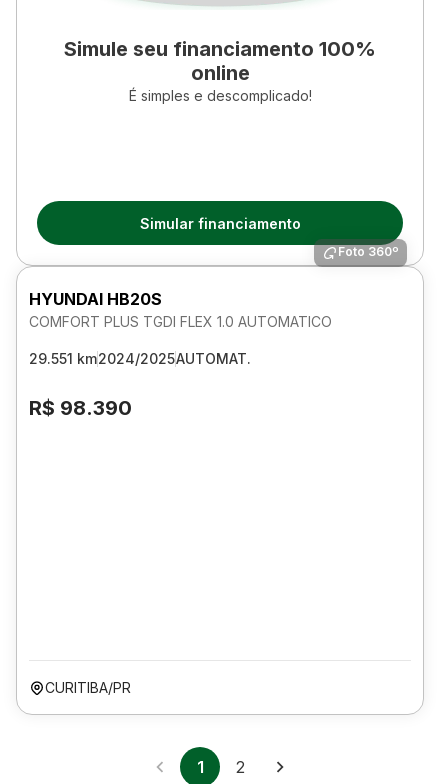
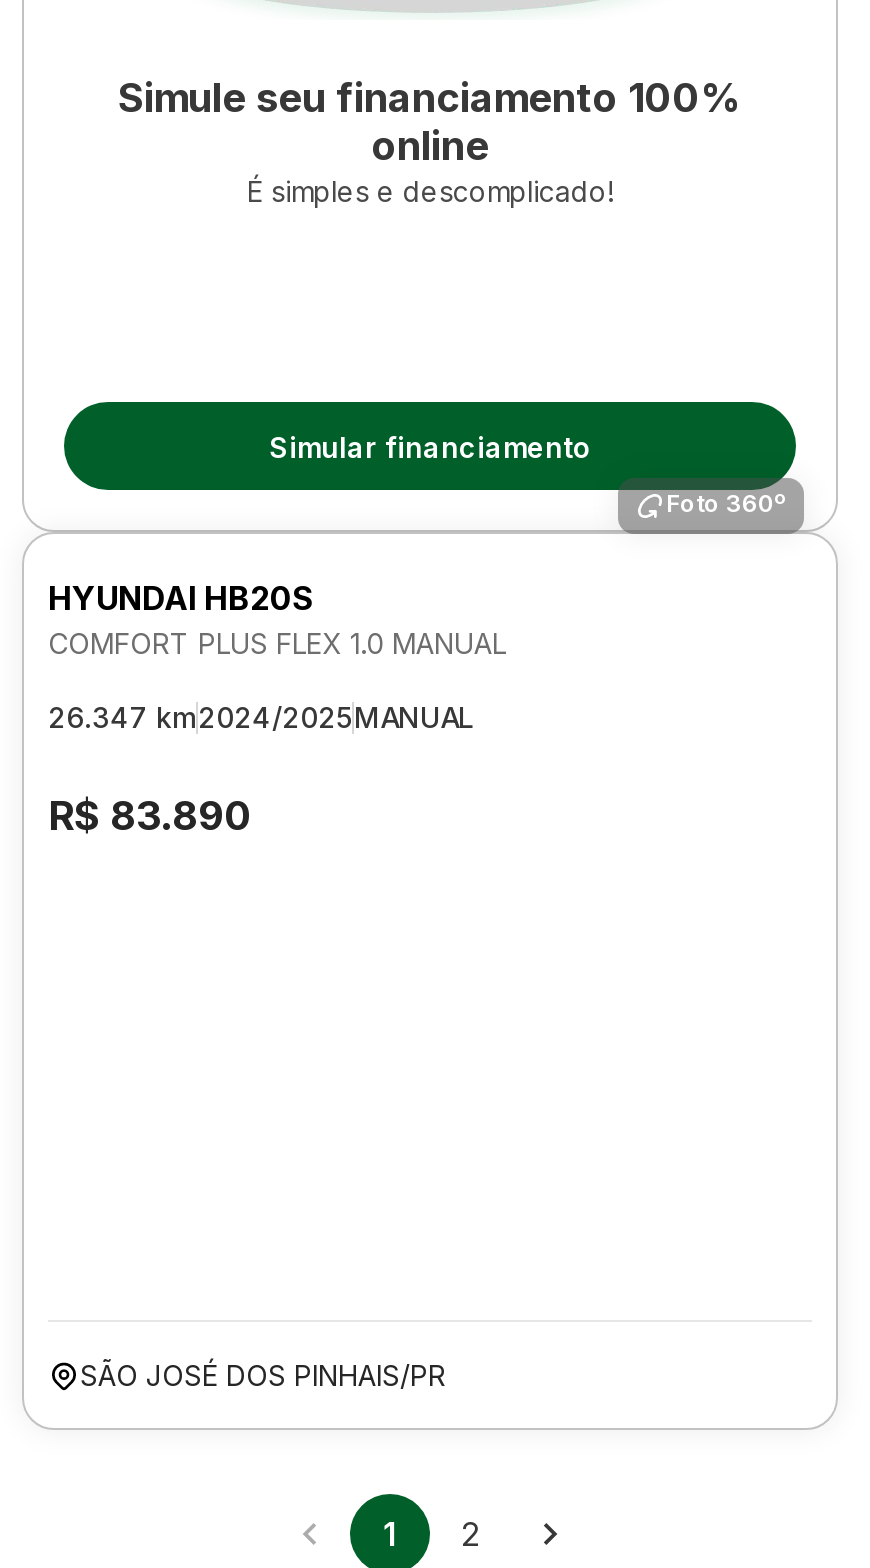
- COMFORT PLUS TGDI FLEX 1.0 AUTOMATICO
+ COMFORT PLUS FLEX 1.0 MANUAL

- 29.551 km2024/2025AUTOMAT.
+ 26.347 km2024/2025MANUAL

- R$ 98.390
+ R$ 83.890

- CURITIBA/PR
+ SÃO JOSÉ DOS PINHAIS/PR
